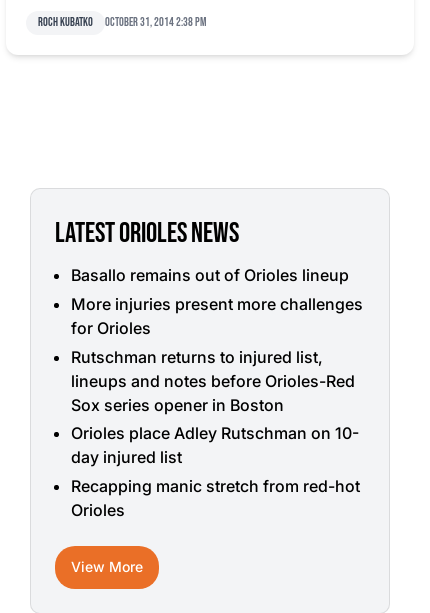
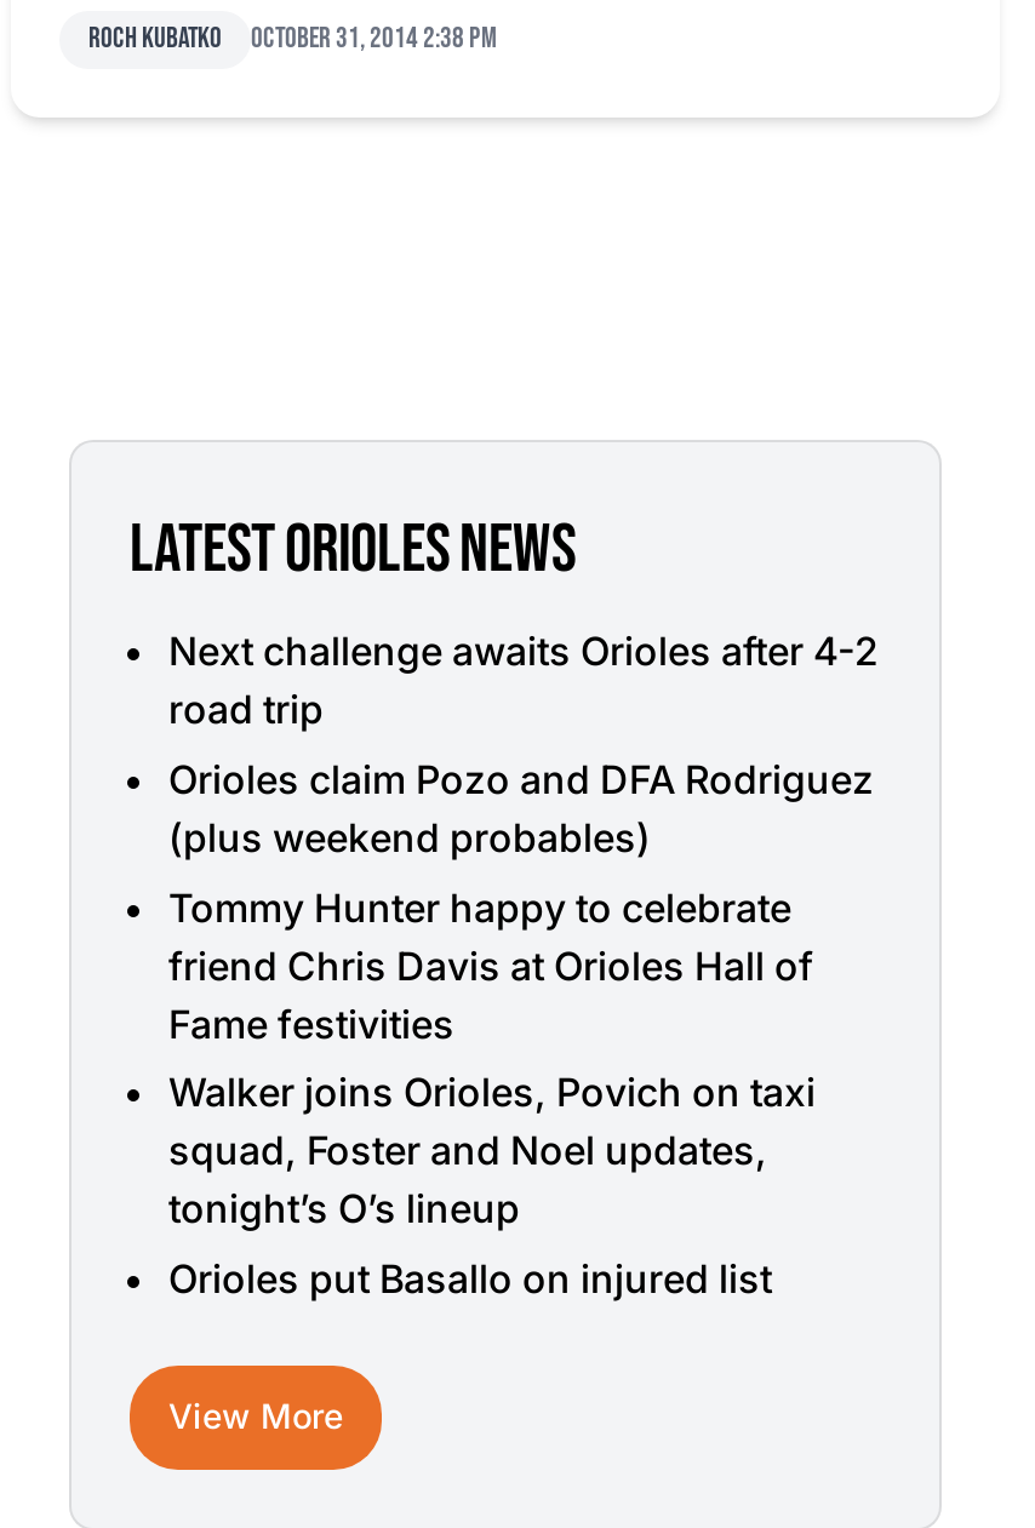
- Basallo remains out of Orioles lineup
- More injuries present more challenges
- for Orioles
- Rutschman returns to injured list,
- lineups and notes before Orioles-Red
- Sox series opener in Boston
- Orioles place Adley Rutschman on 10-
- day injured list
- Recapping manic stretch from red-hot
- Orioles
+ Next challenge awaits Orioles after 4-2
+ road trip
+ Orioles claim Pozo and DFA Rodriguez
+ (plus weekend probables)
+ Tommy Hunter happy to celebrate
+ friend Chris Davis at Orioles Hall of
+ Fame festivities
+ Walker joins Orioles, Povich on taxi
+ squad, Foster and Noel updates,
+ tonight’s O’s lineup
+ Orioles put Basallo on injured list
